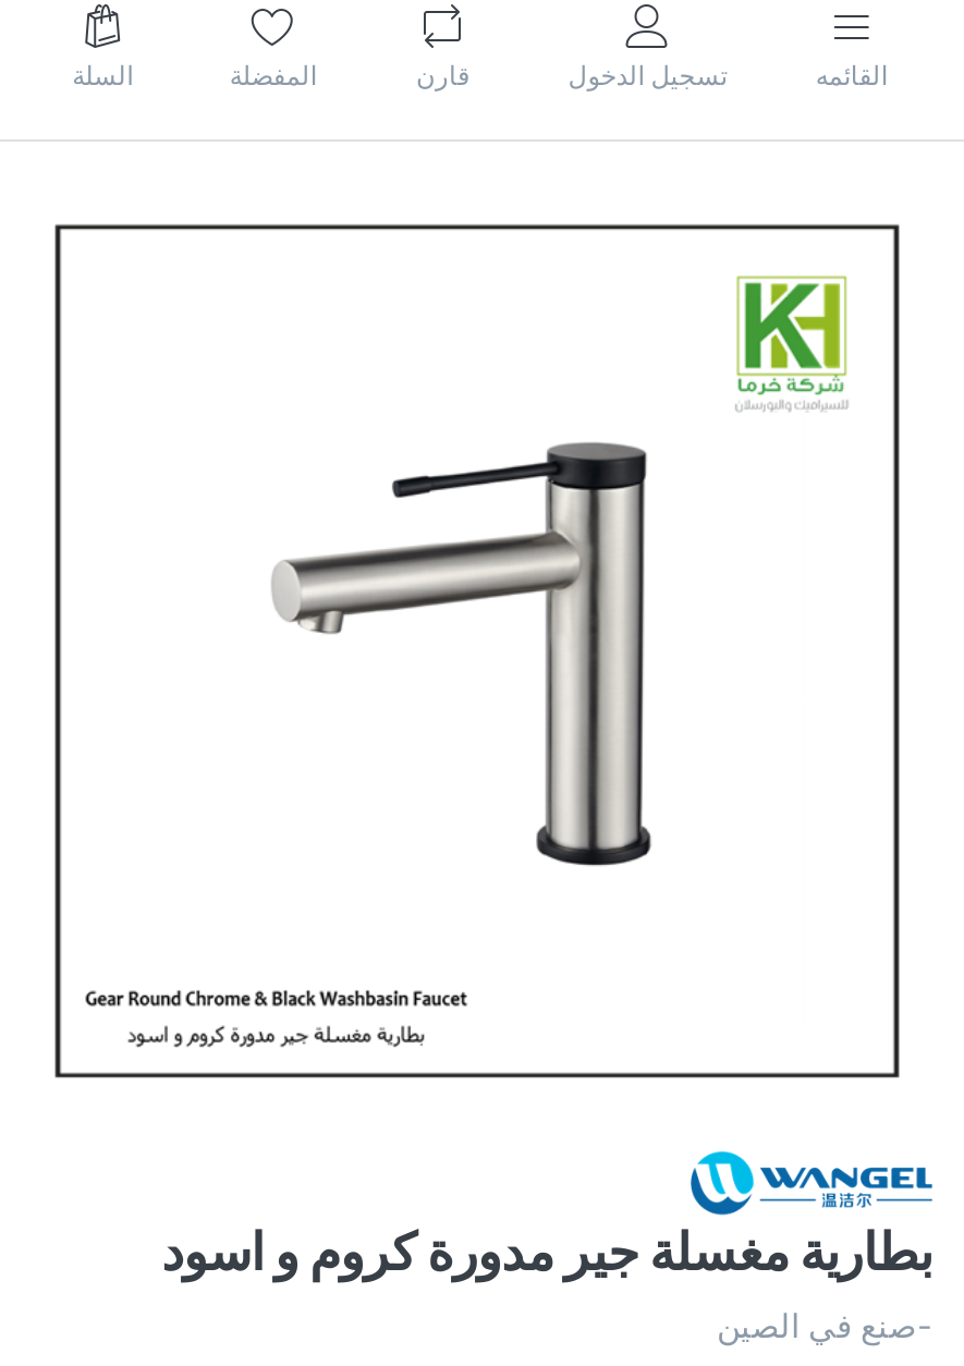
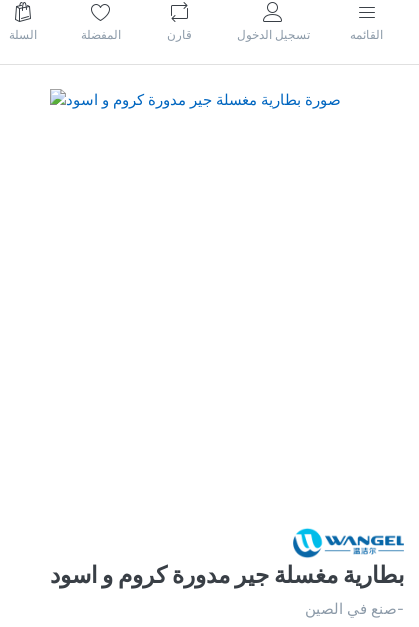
- [image]
